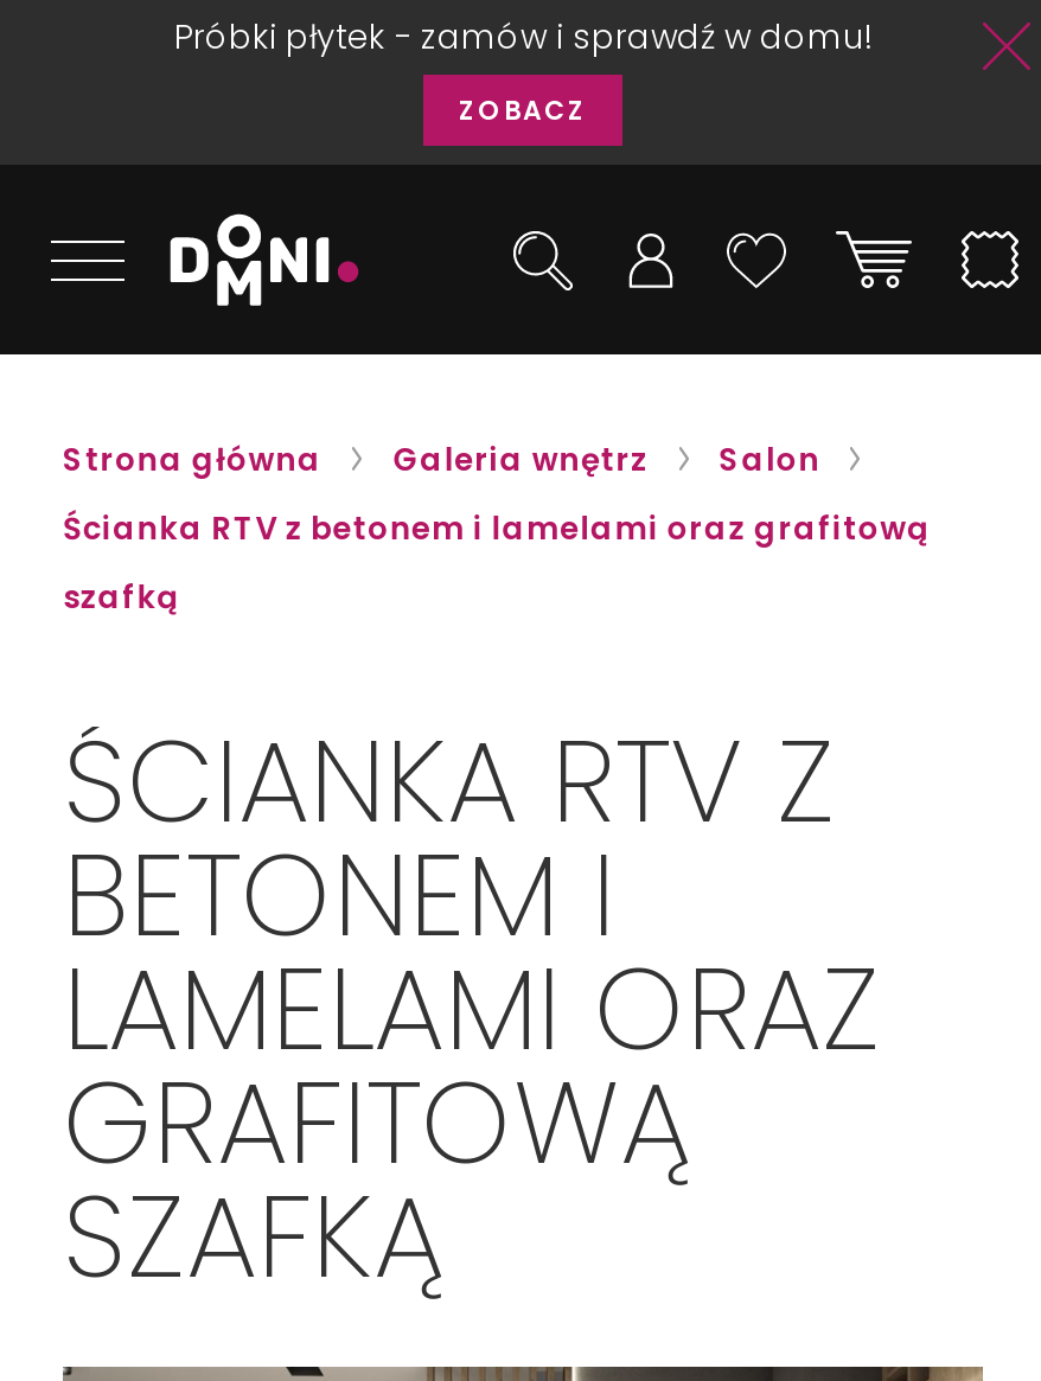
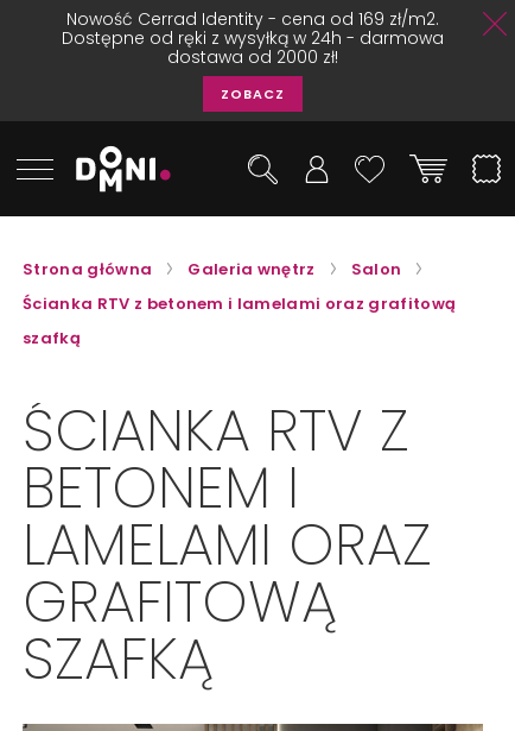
- Próbki płytek - zamów i sprawdź w domu!
+ Nowość Cerrad Identity - cena od 169 zł/m2.
+ Dostępne od ręki z wysyłką w 24h - darmowa
+ dostawa od 2000 zł!
